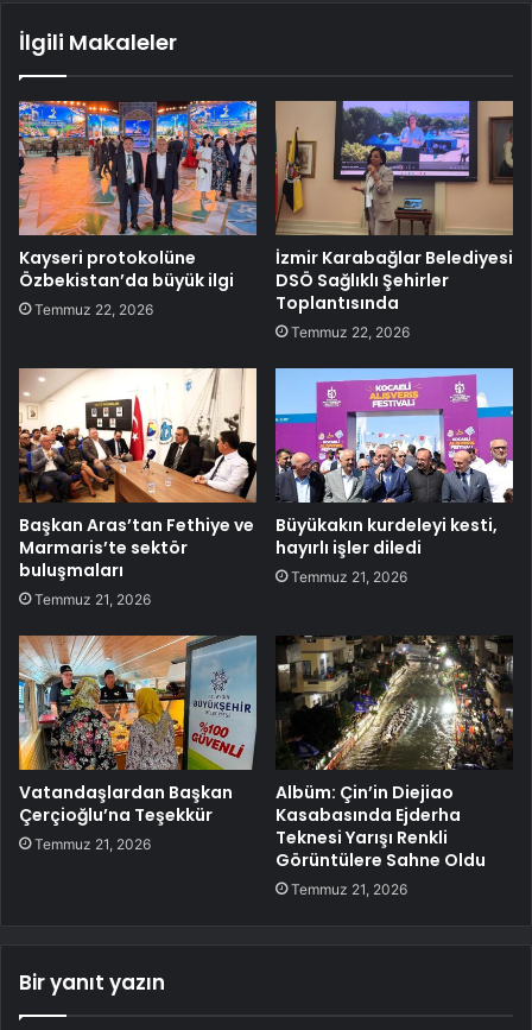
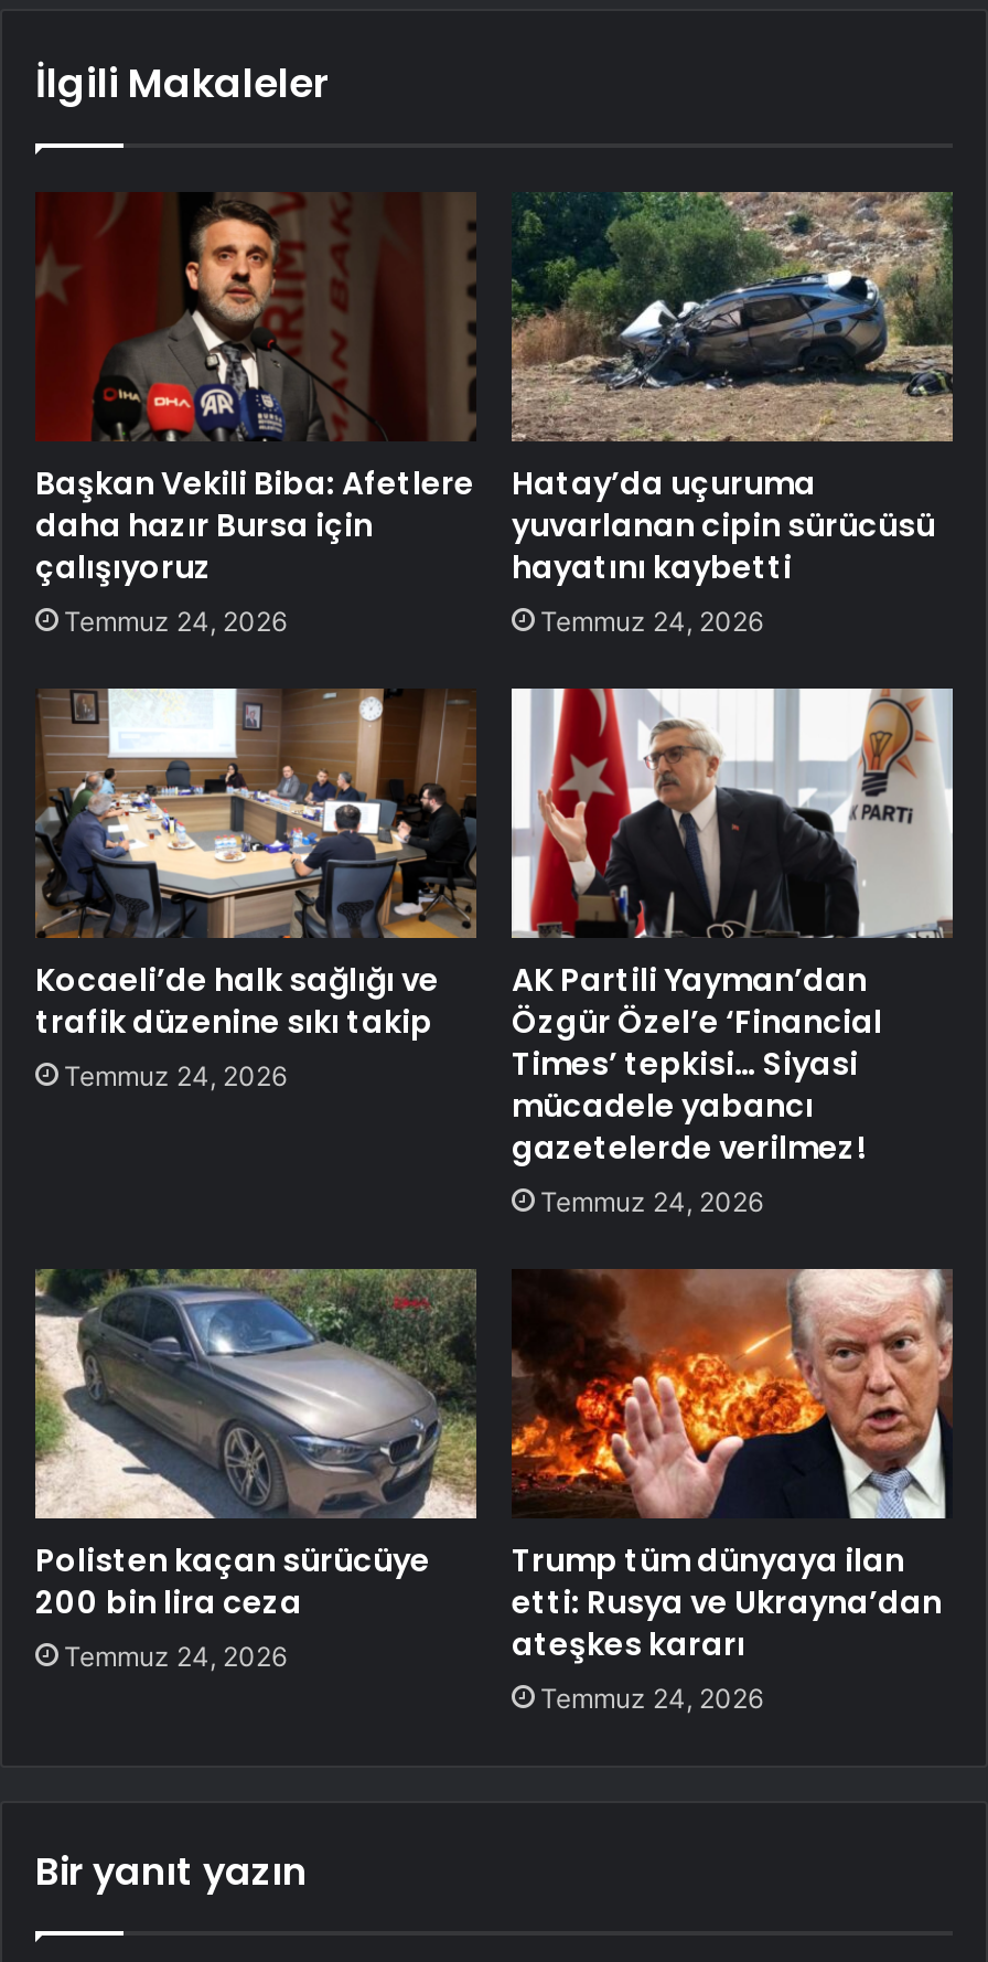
- [image]
- Kayseri protokolüne
- Özbekistan’da büyük ilgi
- Temmuz 22, 2026
+ [image]
+ Başkan Vekili Biba: Afetlere
+ daha hazır Bursa için
+ çalışıyoruz
+ Temmuz 24, 2026

- [image]
- İzmir Karabağlar Belediyesi
- DSÖ Sağlıklı Şehirler
- Toplantısında
- Temmuz 22, 2026
+ [image]
+ Hatay’da uçuruma
+ yuvarlanan cipin sürücüsü
+ hayatını kaybetti
+ Temmuz 24, 2026

- [image]
- Başkan Aras’tan Fethiye ve
- Marmaris’te sektör
- buluşmaları
- Temmuz 21, 2026
+ [image]
+ Kocaeli’de halk sağlığı ve
+ trafik düzenine sıkı takip
+ Temmuz 24, 2026

- [image]
- Büyükakın kurdeleyi kesti,
- hayırlı işler diledi
- Temmuz 21, 2026
+ [image]
+ AK Partili Yayman’dan
+ Özgür Özel’e ‘Financial
+ Times’ tepkisi… Siyasi
+ mücadele yabancı
+ gazetelerde verilmez!
+ Temmuz 24, 2026

- [image]
- Vatandaşlardan Başkan
- Çerçioğlu’na Teşekkür
- Temmuz 21, 2026
+ [image]
+ Polisten kaçan sürücüye
+ 200 bin lira ceza
+ Temmuz 24, 2026

- [image]
- Albüm: Çin’in Diejiao
- Kasabasında Ejderha
- Teknesi Yarışı Renkli
- Görüntülere Sahne Oldu
- Temmuz 21, 2026
+ [image]
+ Trump tüm dünyaya ilan
+ etti: Rusya ve Ukrayna’dan
+ ateşkes kararı
+ Temmuz 24, 2026
